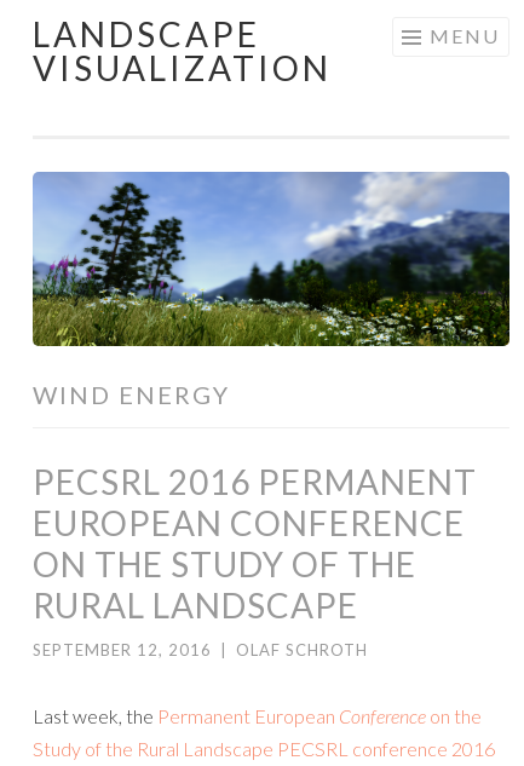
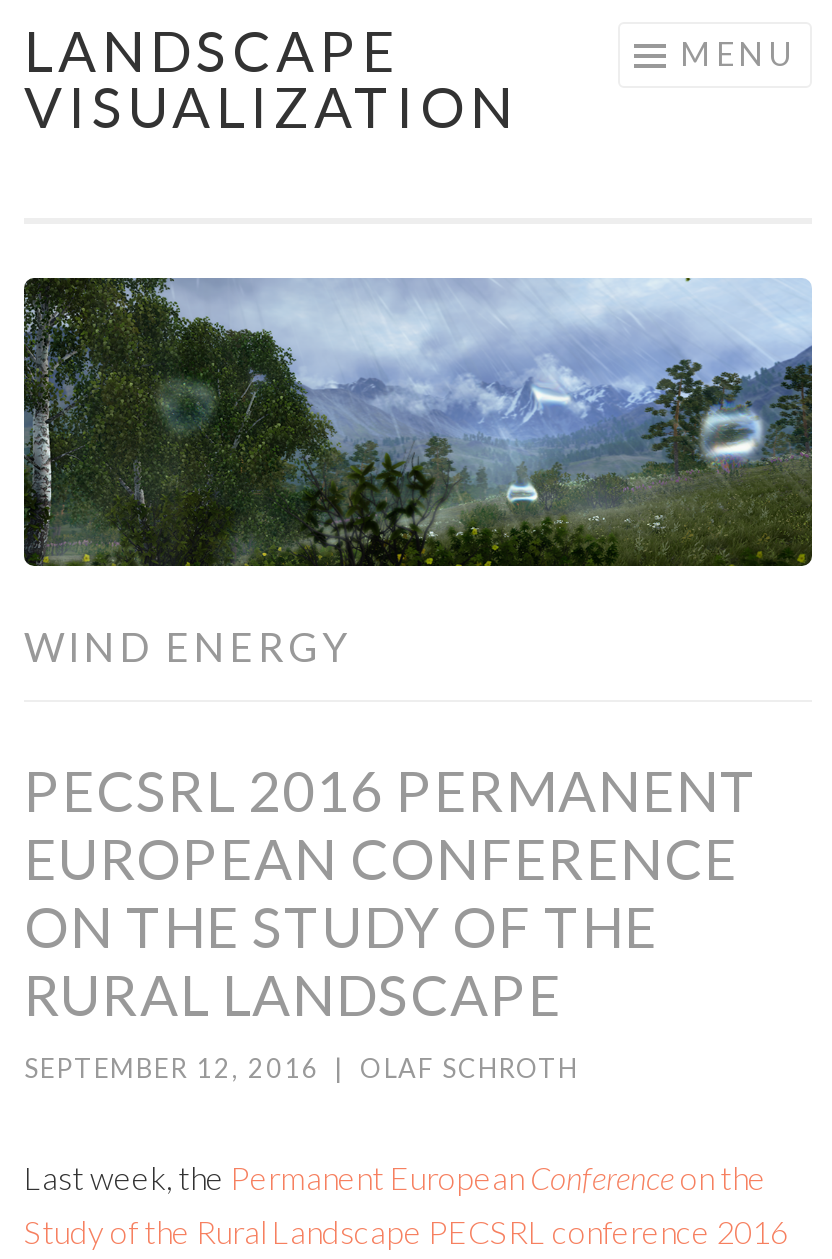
- [image]
+ [image]
